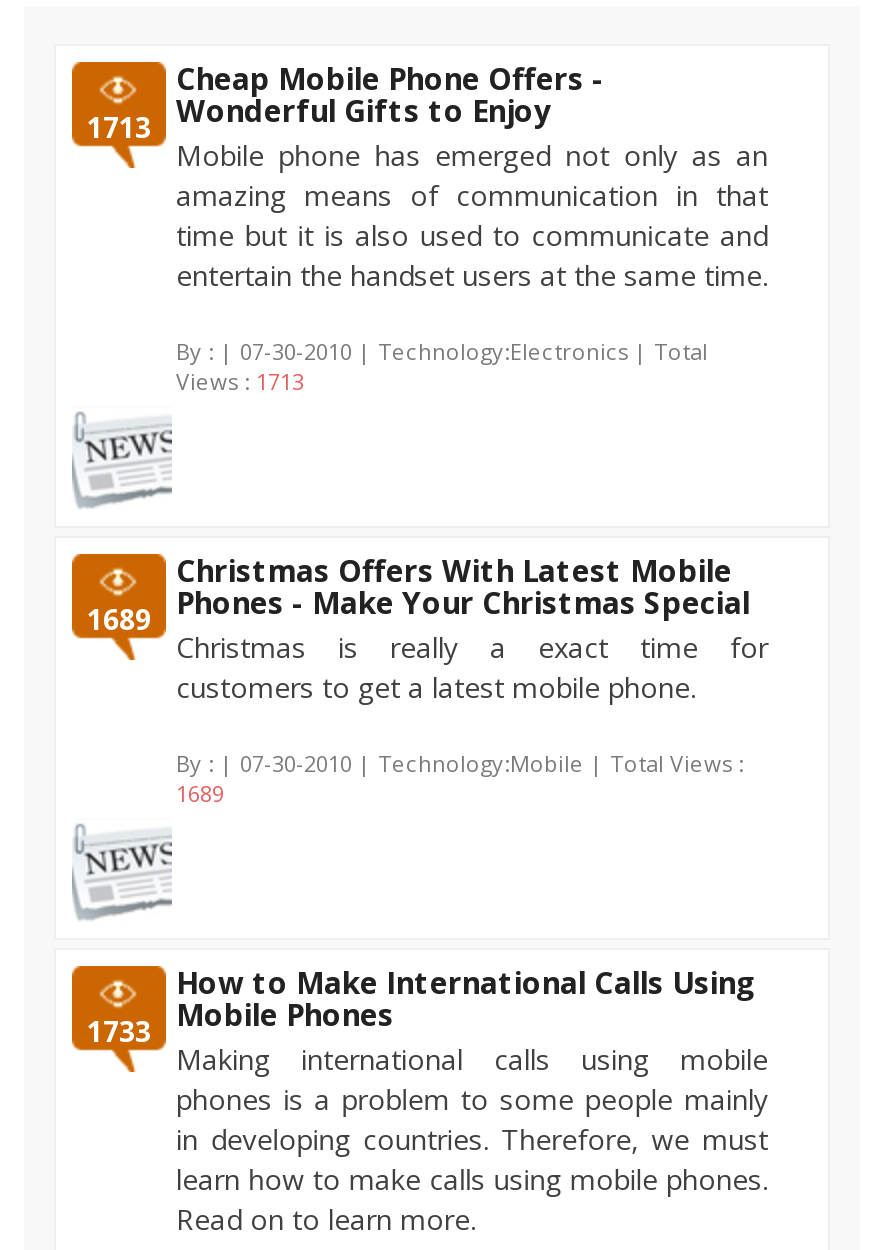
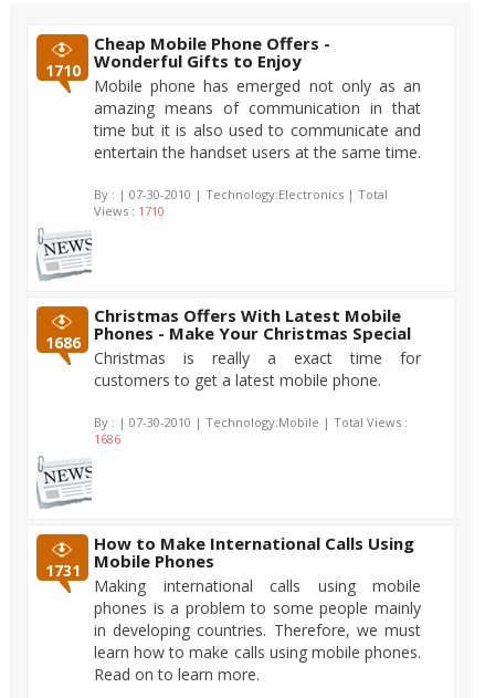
- 1713 Wonderful Gifts to Enjoy
+ 1710 Wonderful Gifts to Enjoy

- Views : 1713
+ Views : 1710

- 1689 Phones - Make Your Christmas Special
+ 1686 Phones - Make Your Christmas Special

- 1689
+ 1686

- 1733 Mobile Phones
+ 1731 Mobile Phones
